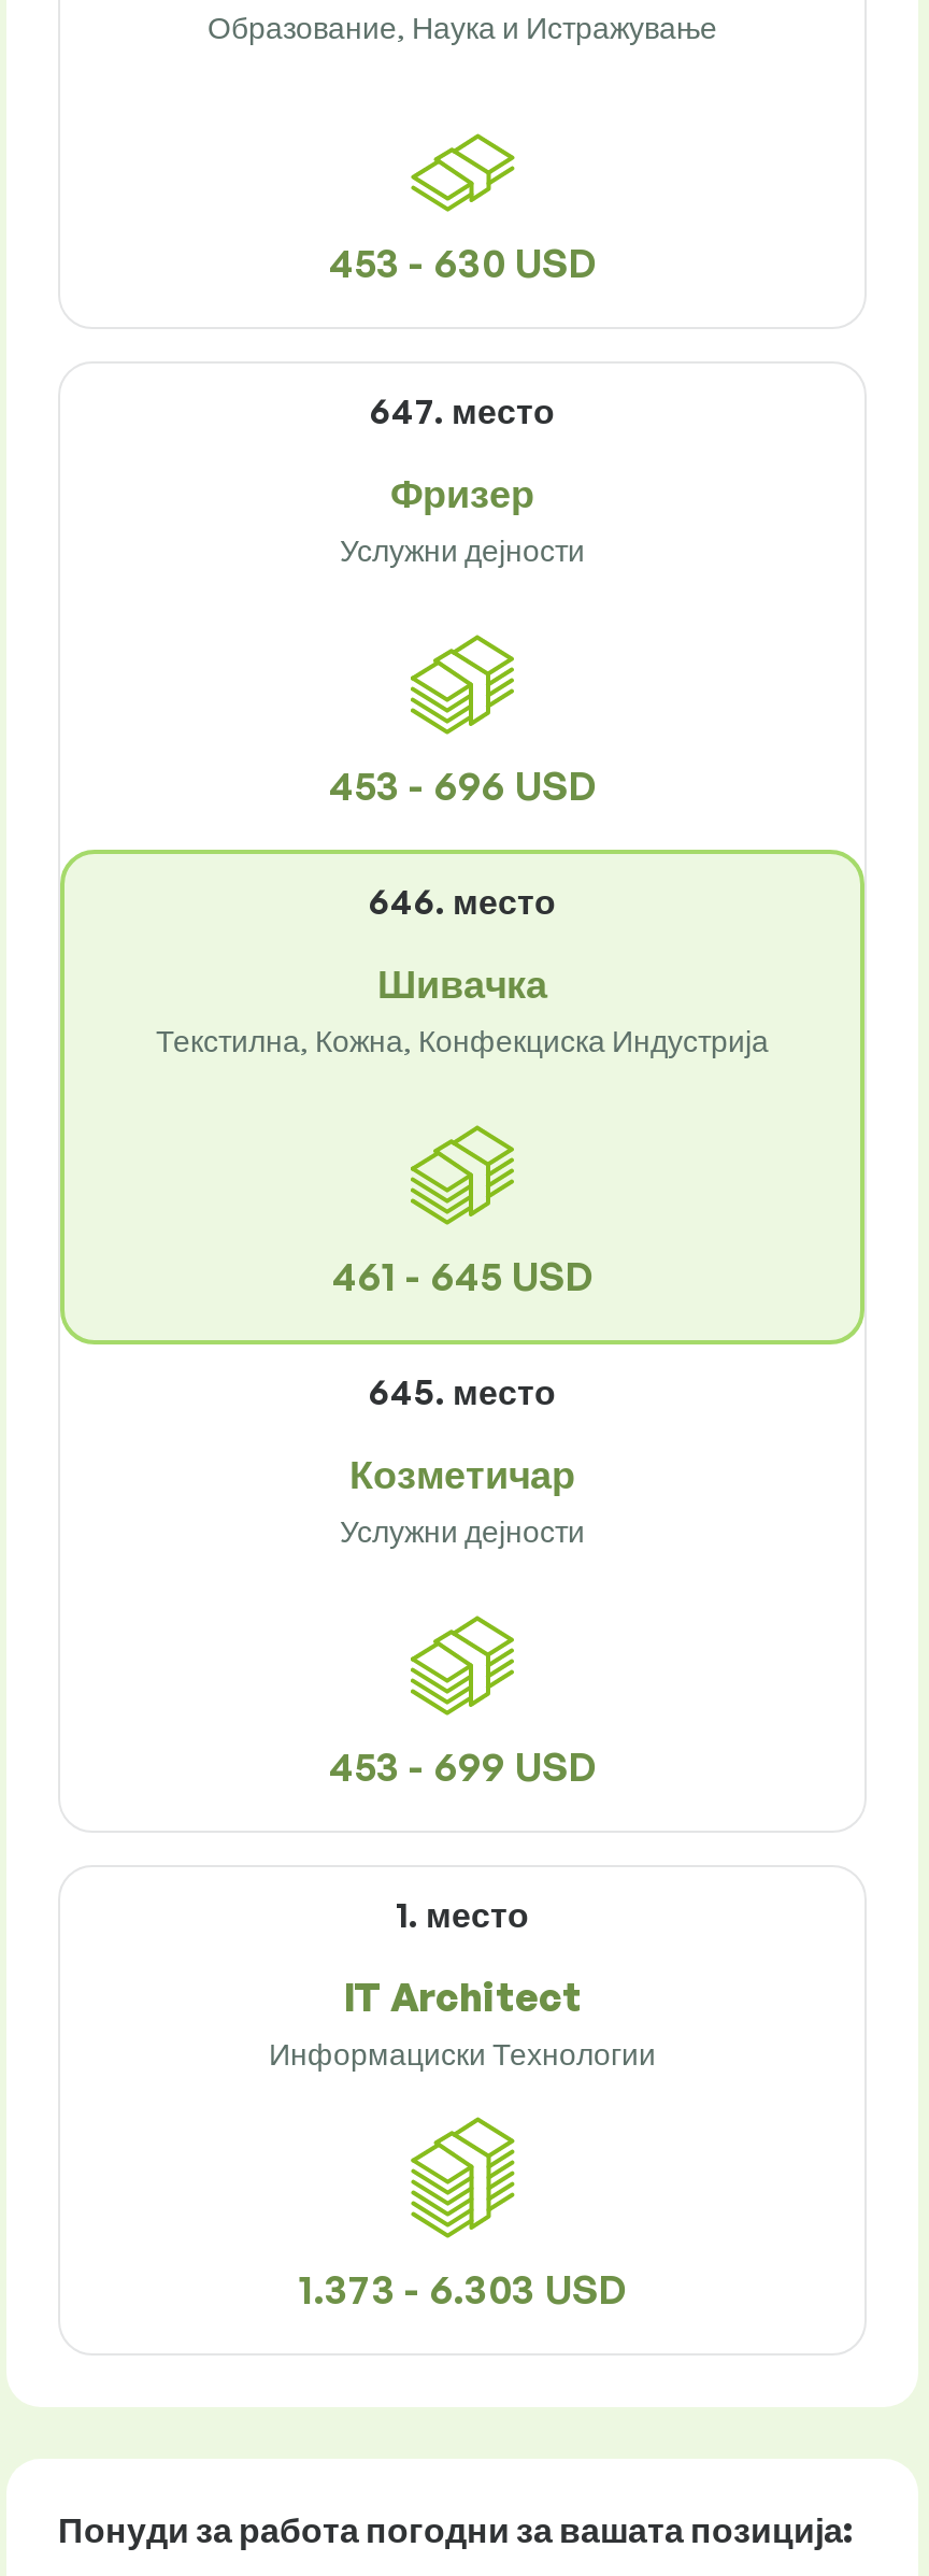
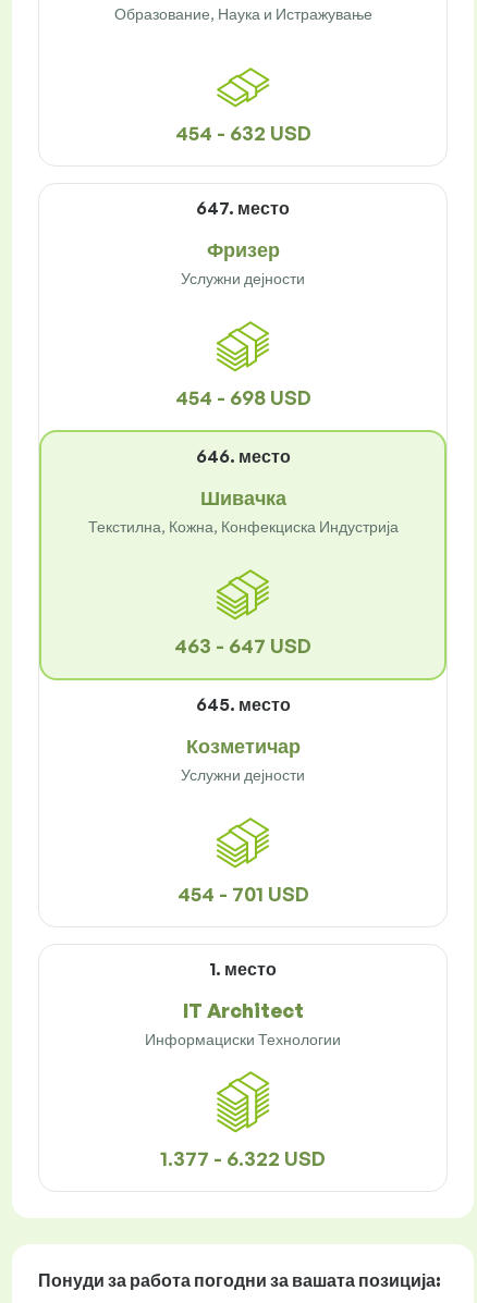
- 453 - 630 USD
+ 454 - 632 USD

- 453 - 696 USD
+ 454 - 698 USD

- 461 - 645 USD
+ 463 - 647 USD

- 453 - 699 USD
+ 454 - 701 USD

- 1.373 - 6.303 USD
+ 1.377 - 6.322 USD
